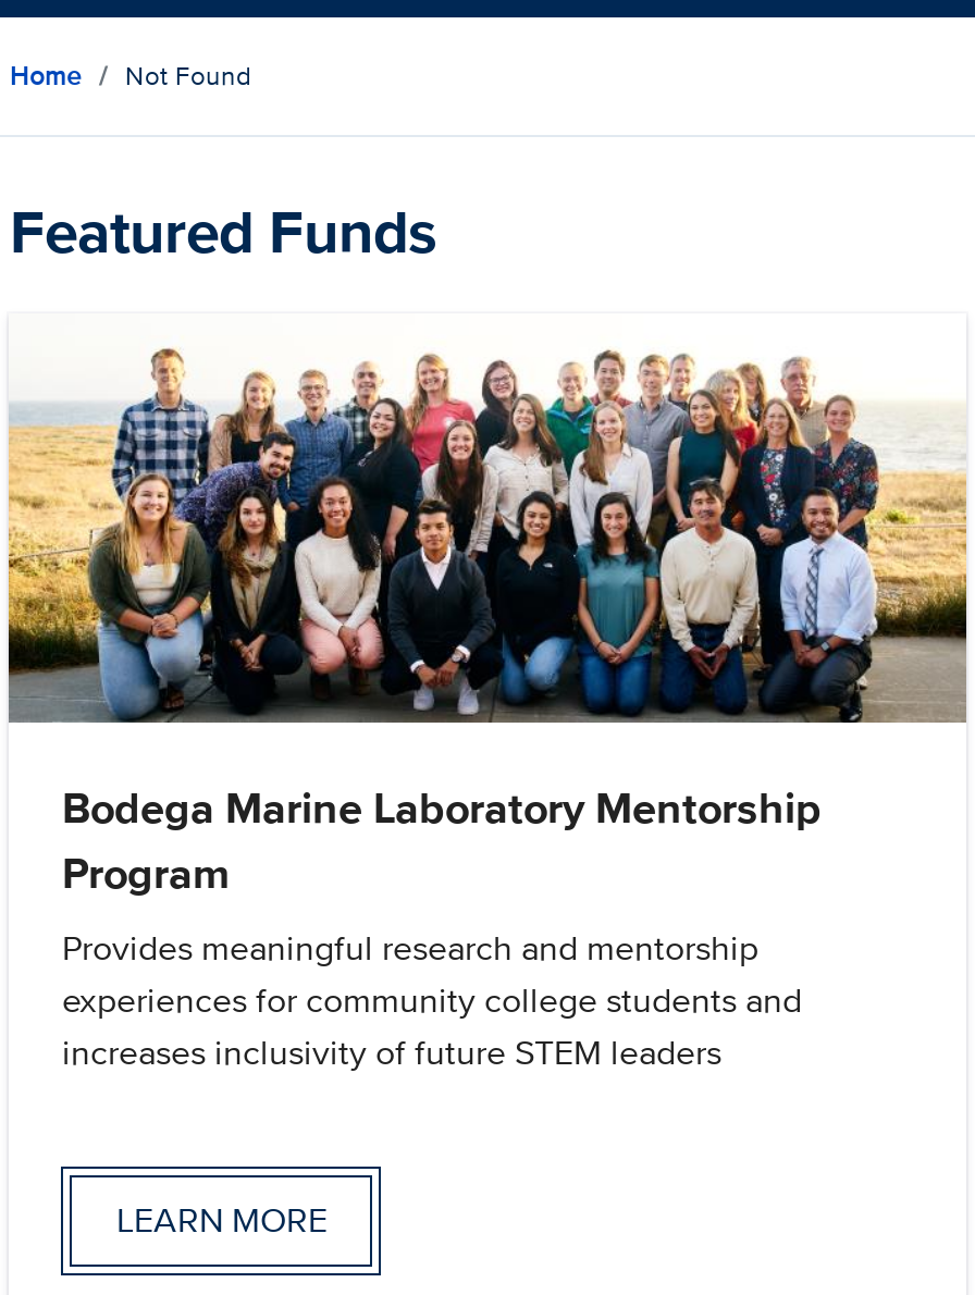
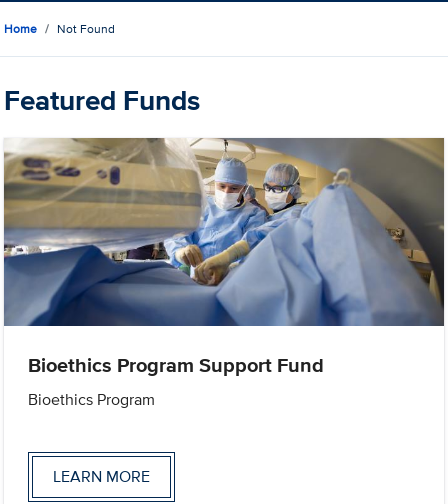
- [image]
- Bodega Marine Laboratory Mentorship
- Program
- Provides meaningful research and mentorship
- experiences for community college students and
- increases inclusivity of future STEM leaders
+ [image]
+ Bioethics Program Support Fund
+ Bioethics Program
